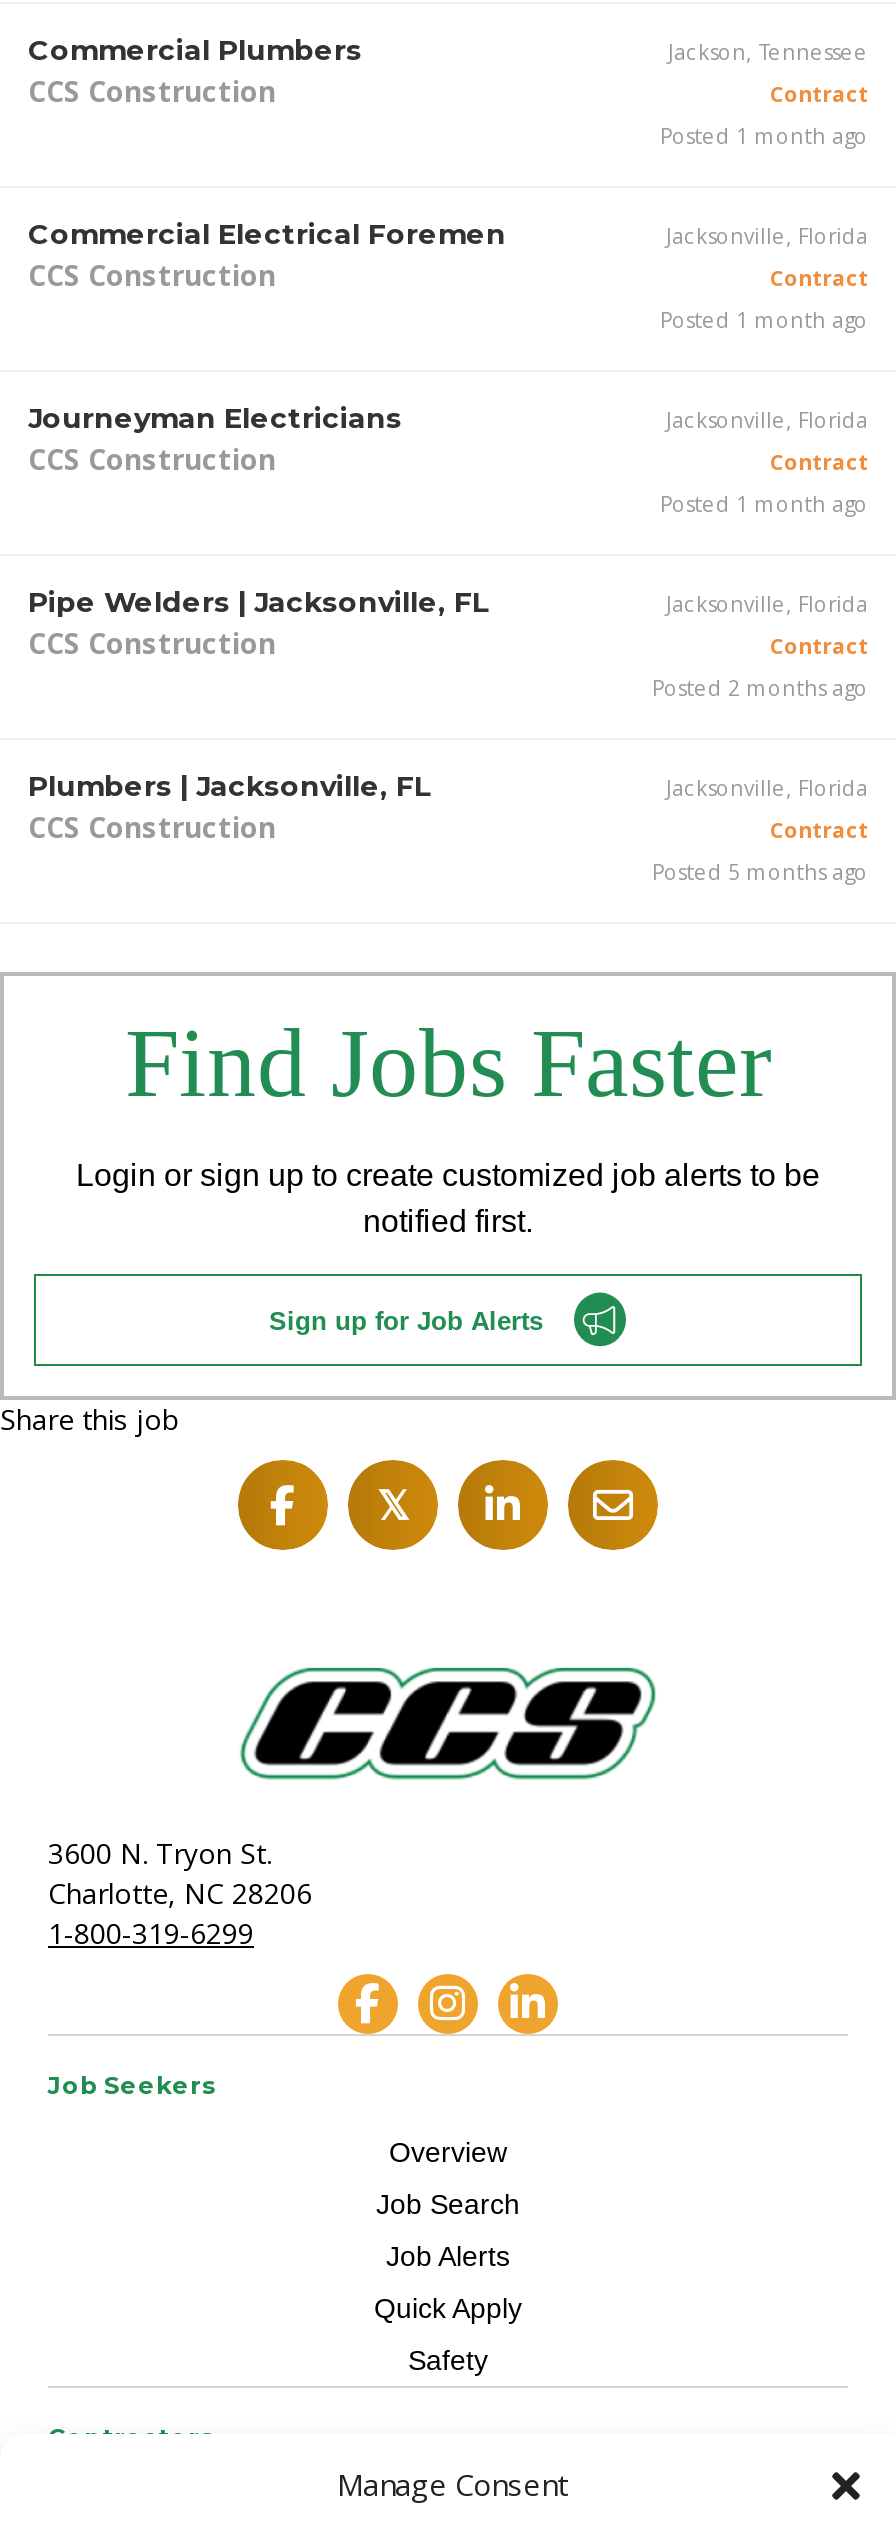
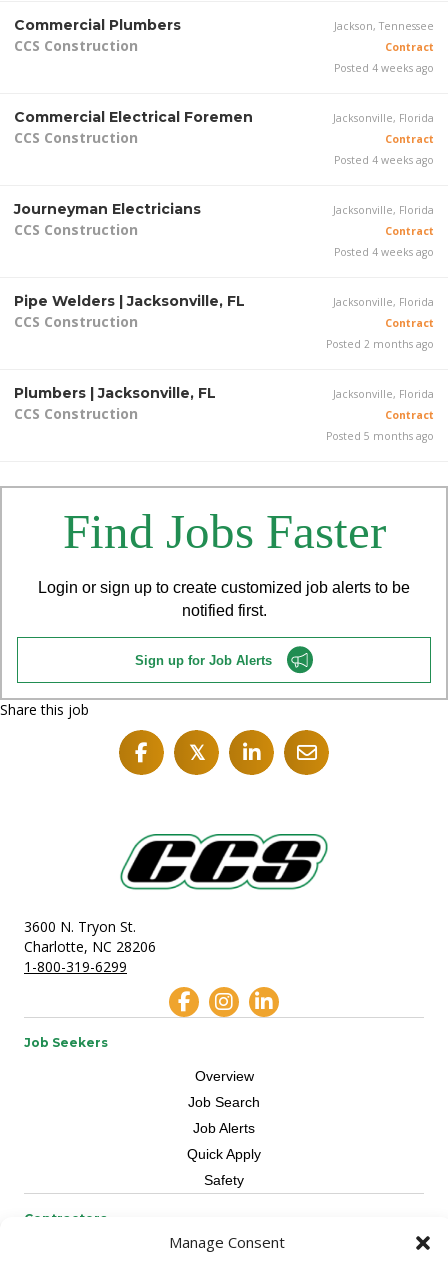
- Posted 1 month ago
+ Posted 4 weeks ago

- Posted 1 month ago
+ Posted 4 weeks ago

- Posted 1 month ago
+ Posted 4 weeks ago
